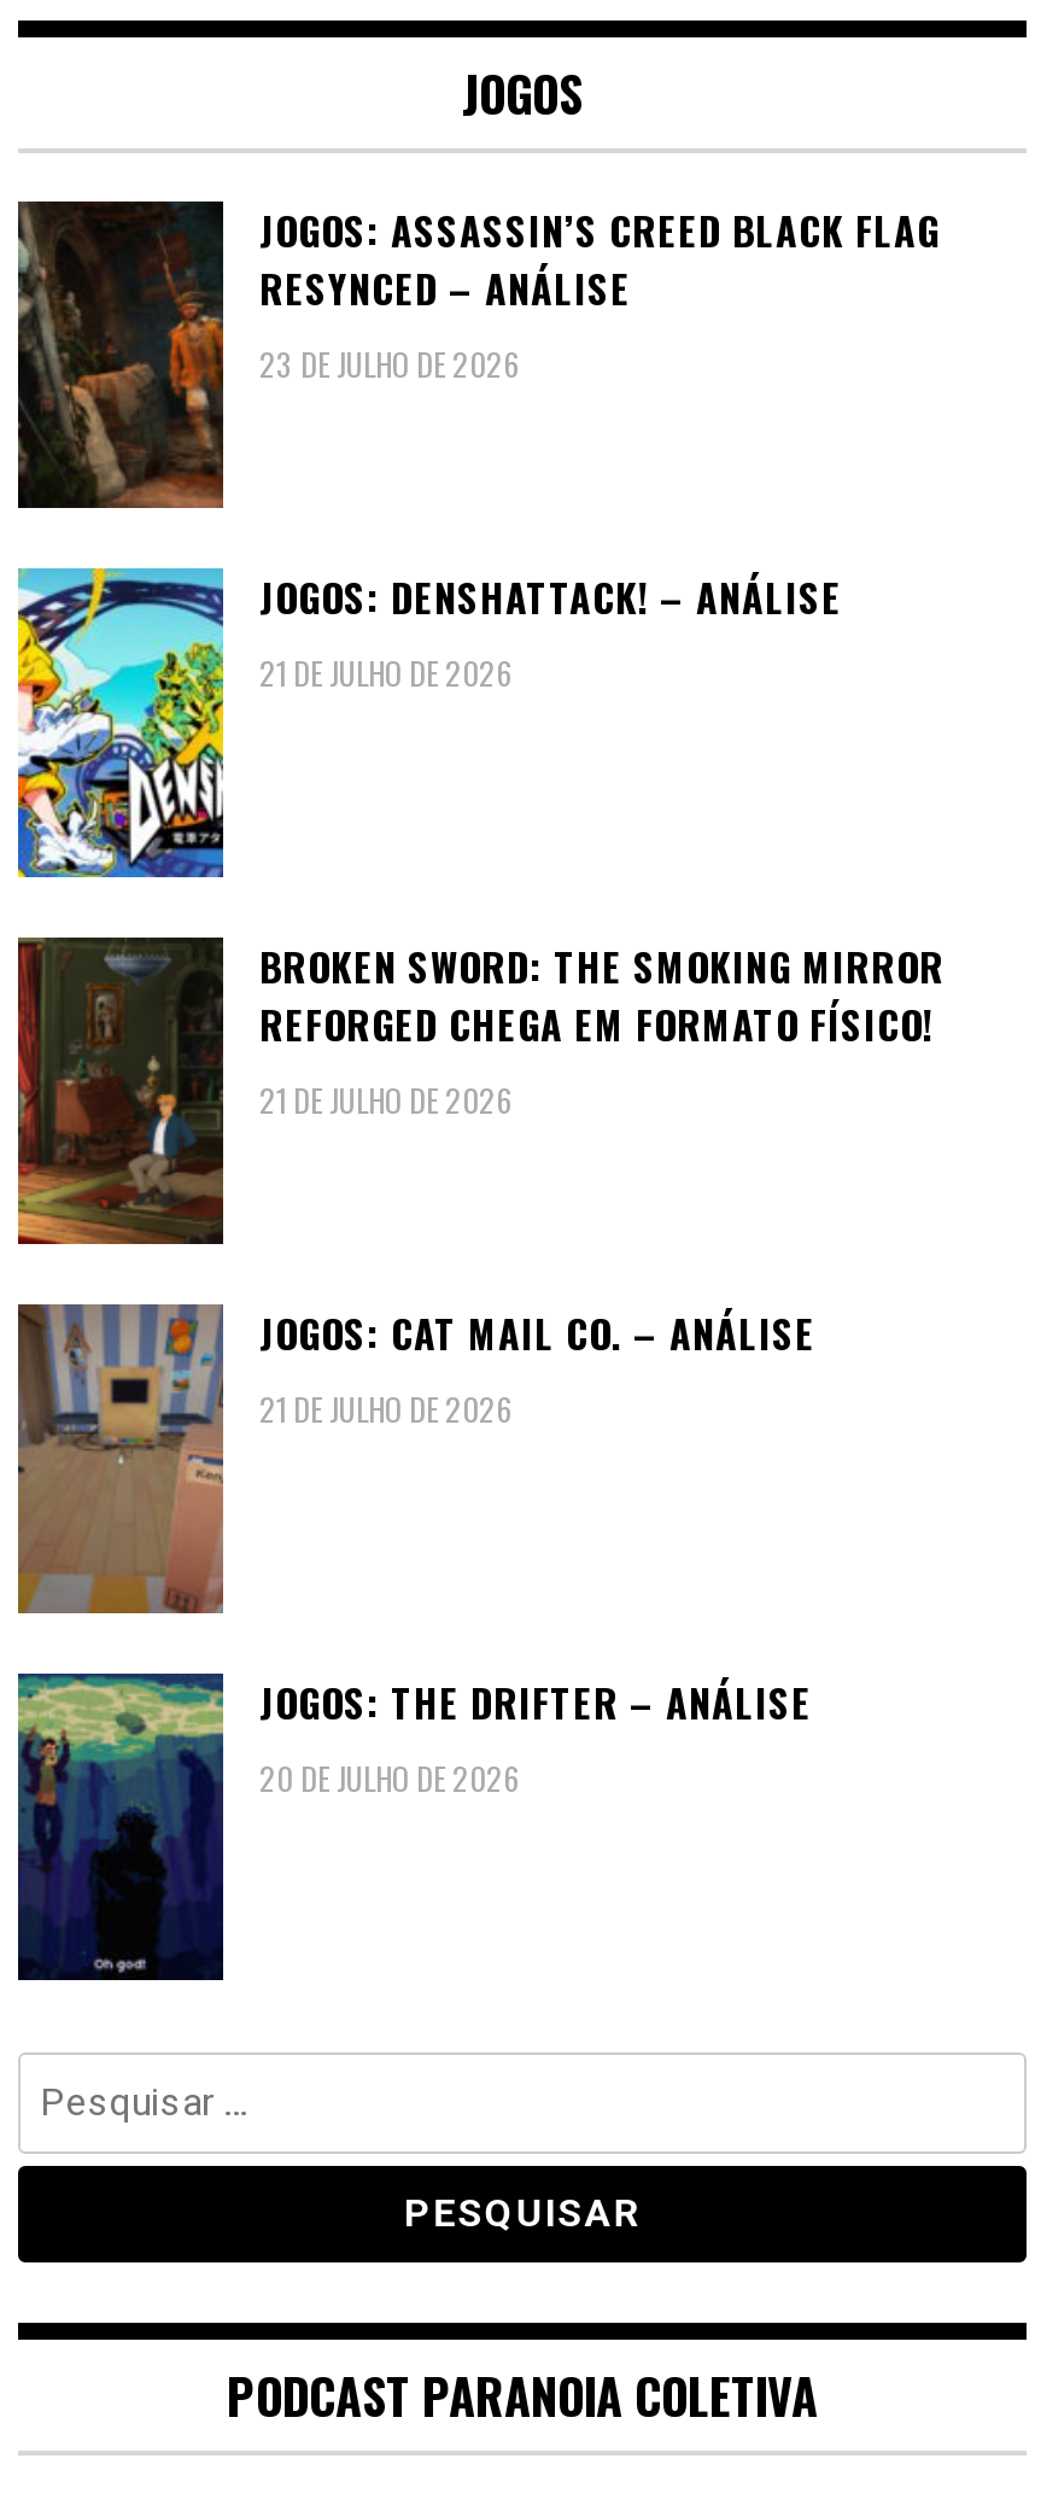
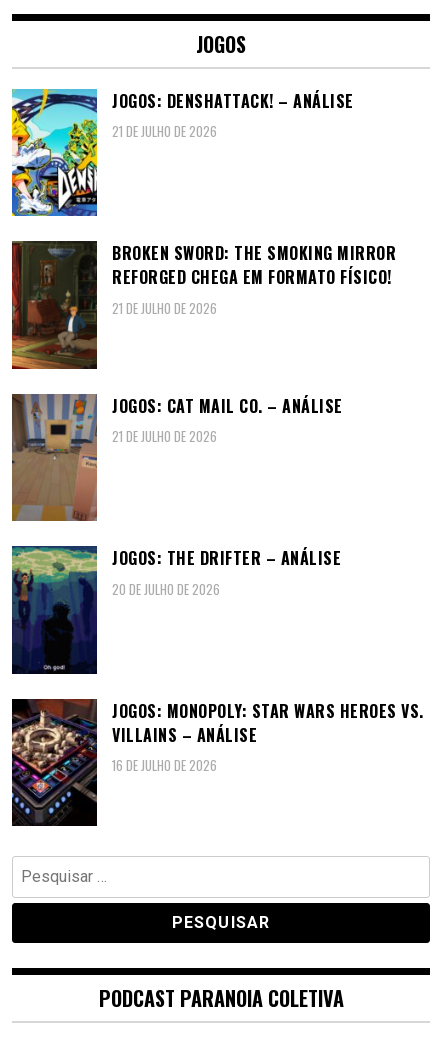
- [image]
- JOGOS: ASSASSIN’S CREED BLACK FLAG
- RESYNCED – ANÁLISE
- 23 DE JULHO DE 2026

moved up: [image] | JOGOS: DENSHATTACK! – ANÁLISE | 21 DE JULHO DE 2026 | ... | JOGOS: THE DRIFTER – ANÁLISE | 20 DE JULHO DE 2026

moved up: [image]

+ [image]
+ JOGOS: MONOPOLY: STAR WARS HEROES VS.
+ VILLAINS – ANÁLISE
+ 16 DE JULHO DE 2026
